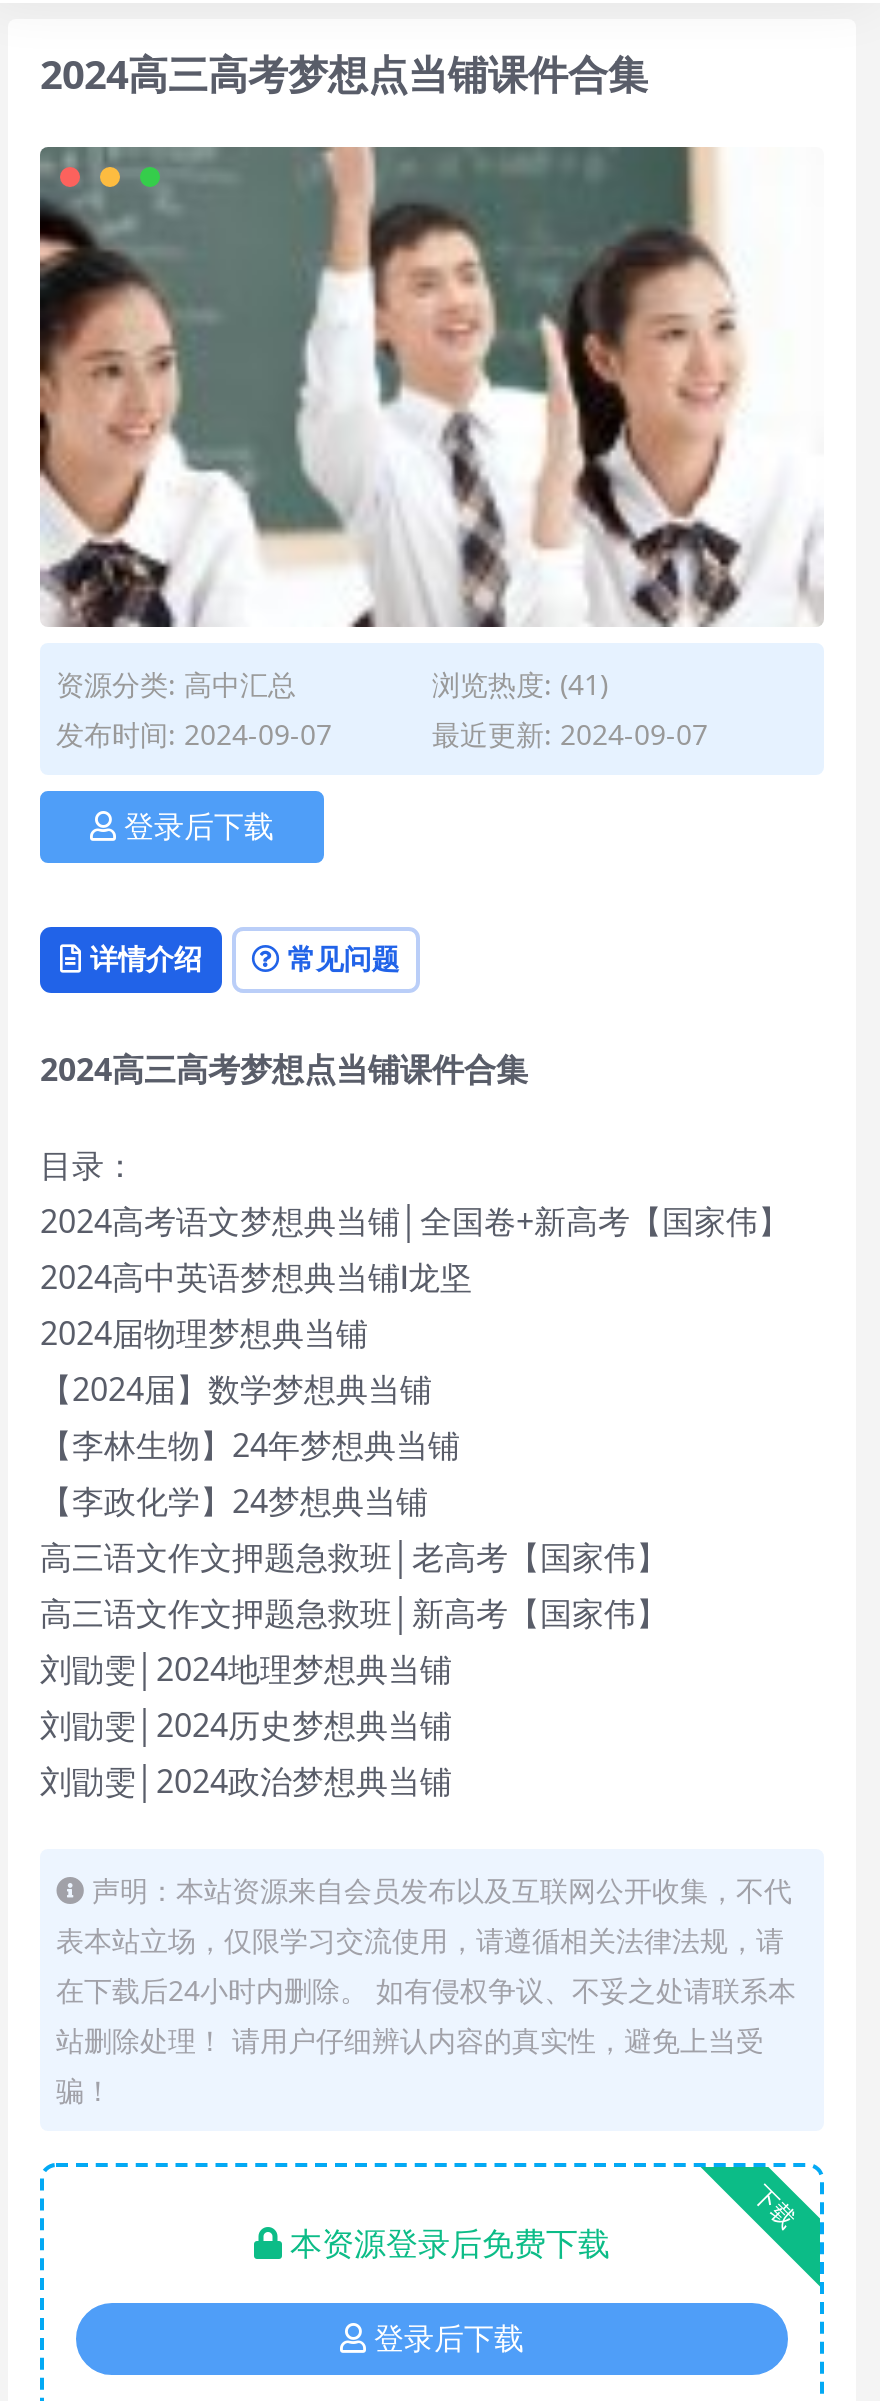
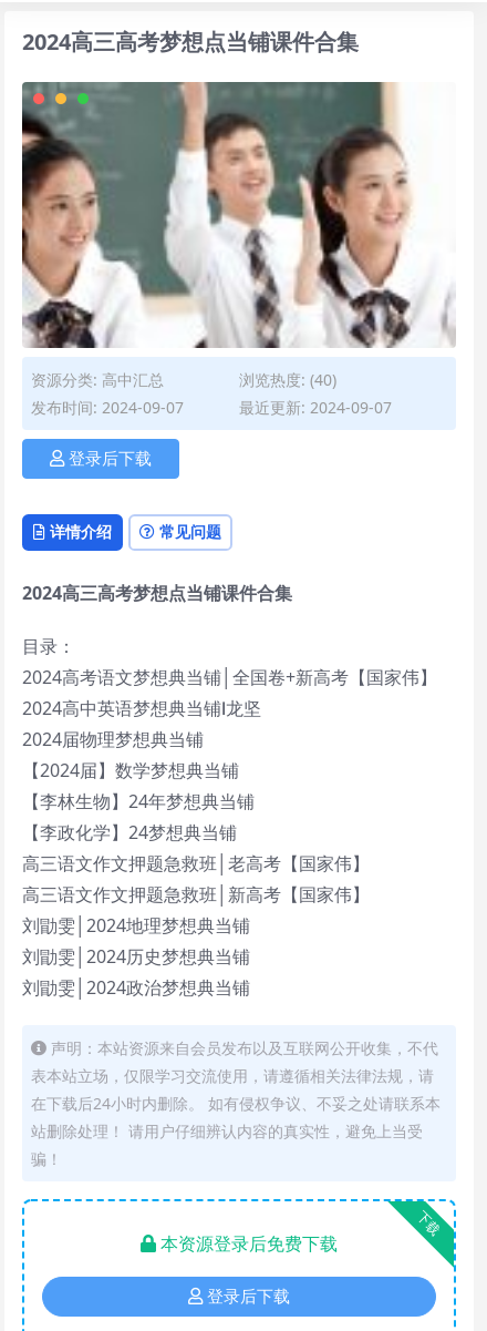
- 浏览热度: (41)
+ 浏览热度: (40)
